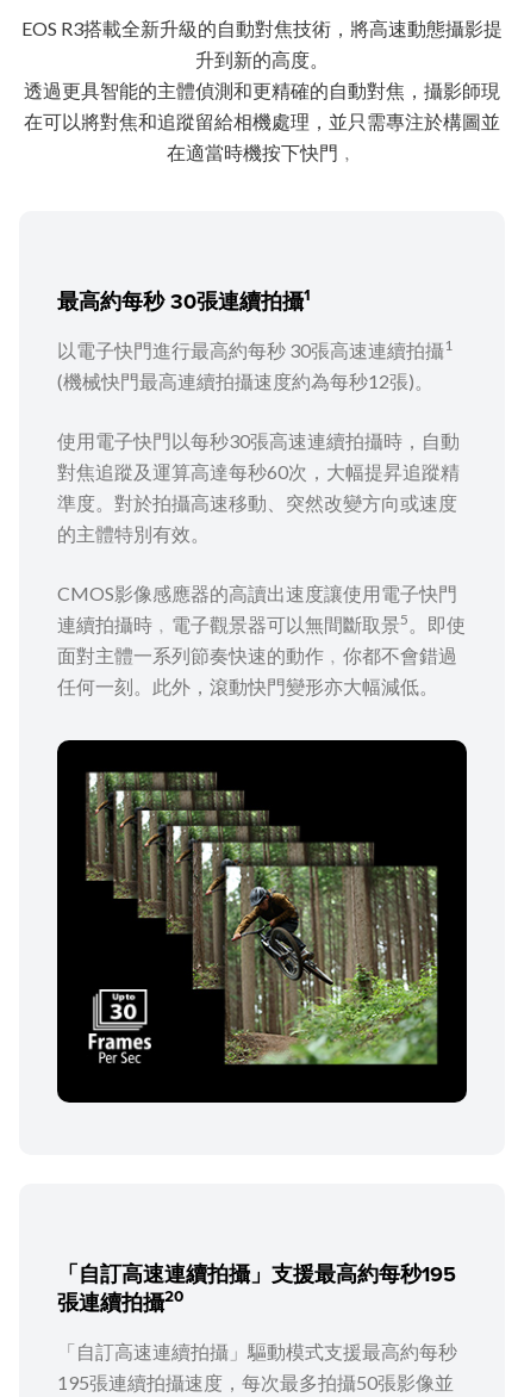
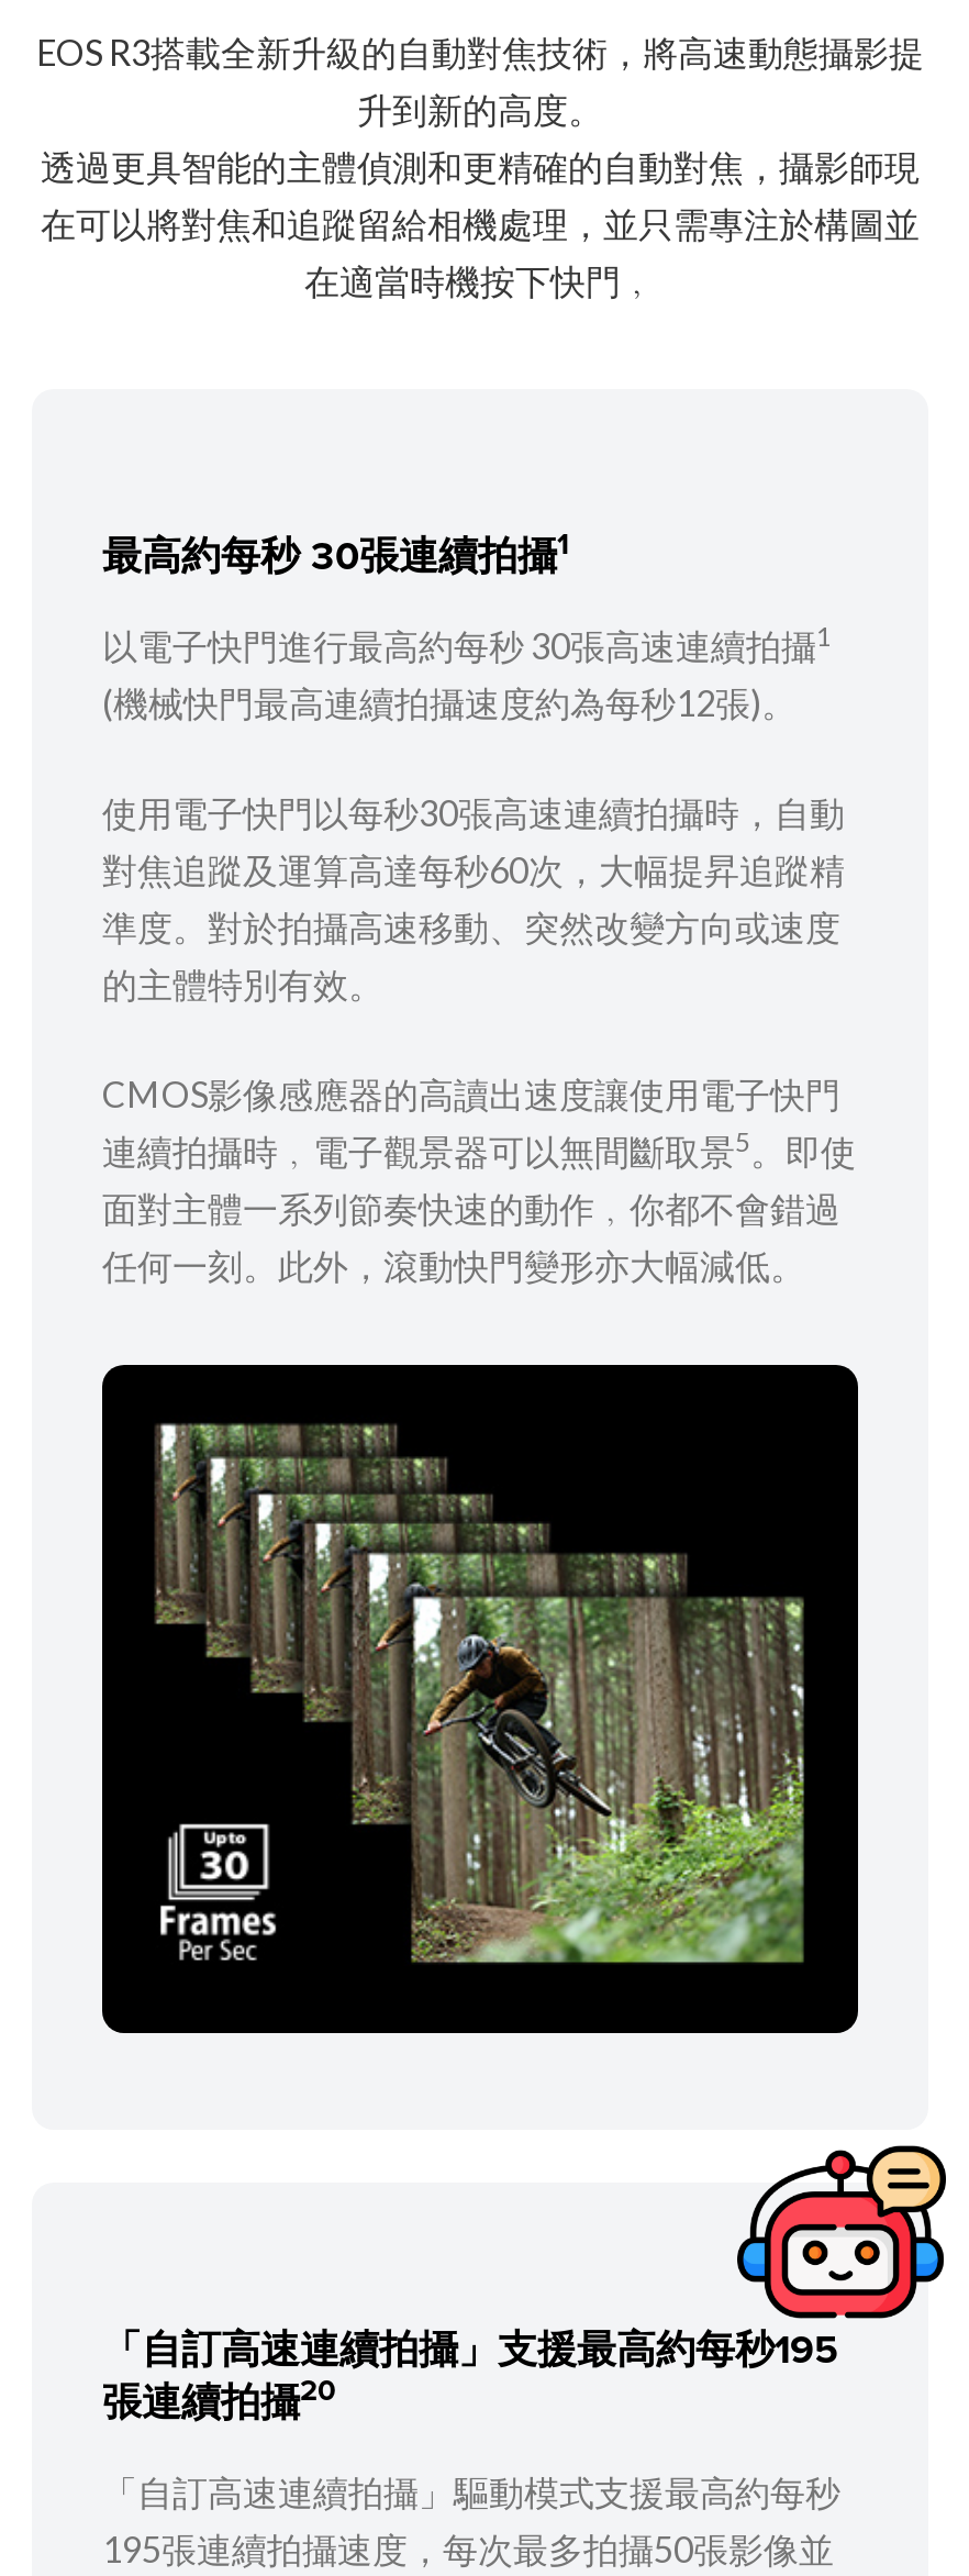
+ [image]
